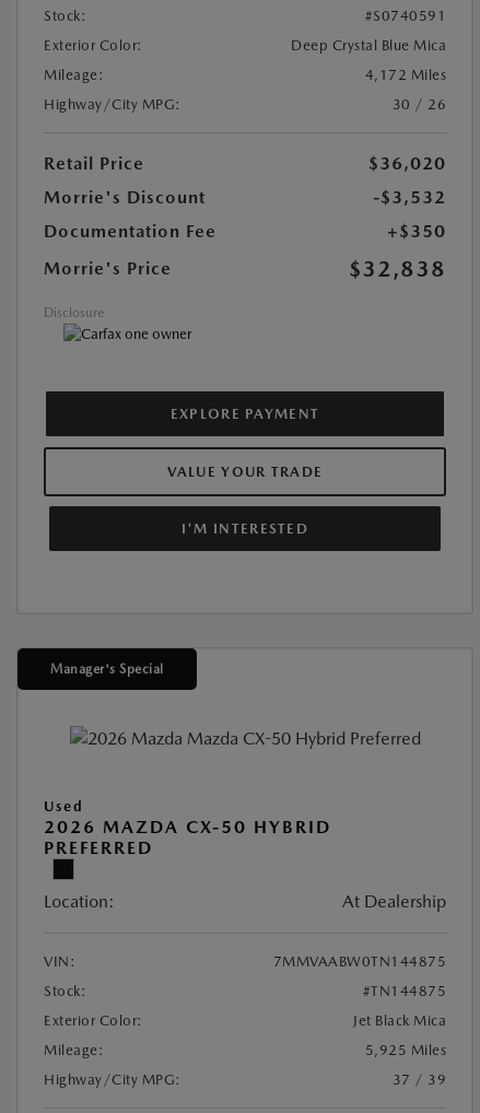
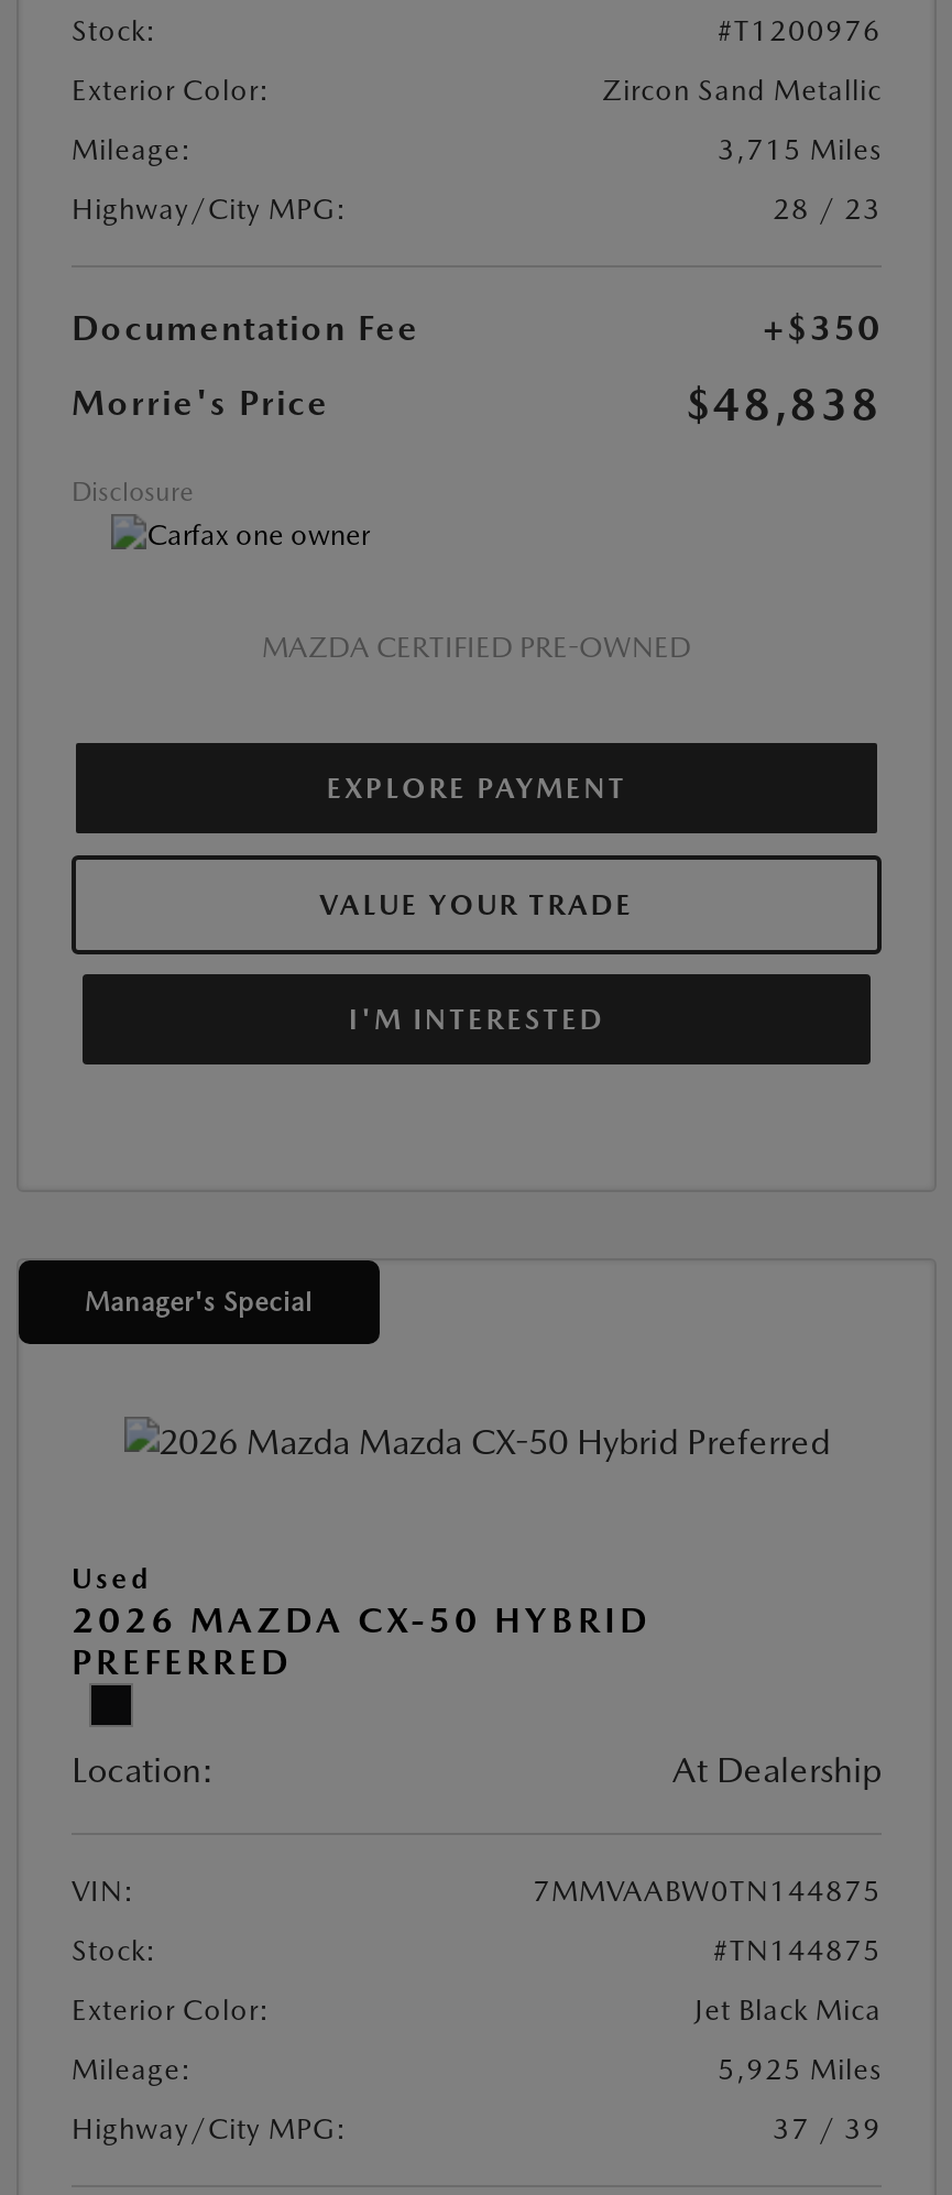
- #S0740591
+ #T1200976

- Deep Crystal Blue Mica
+ Zircon Sand Metallic

- 4,172 Miles
+ 3,715 Miles

- 30 / 26
- Retail Price
- $36,020
- Morrie's Discount
- -$3,532
+ 28 / 23

moved up: Documentation Fee | +$350

moved up: Morrie's Price | Disclosure

- $32,838
+ $48,838

+ MAZDA CERTIFIED PRE-OWNED
